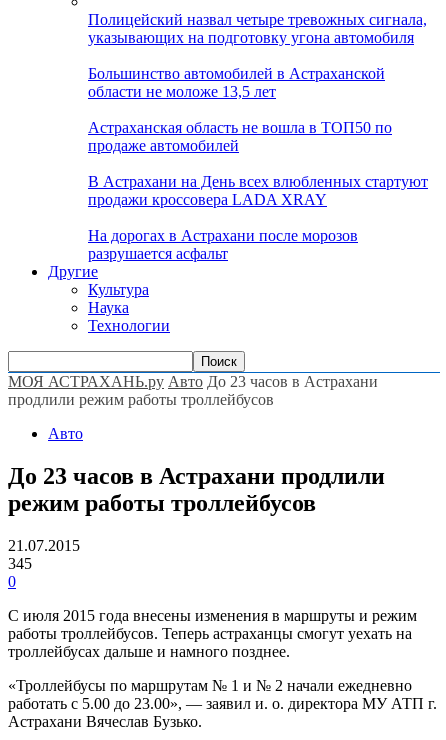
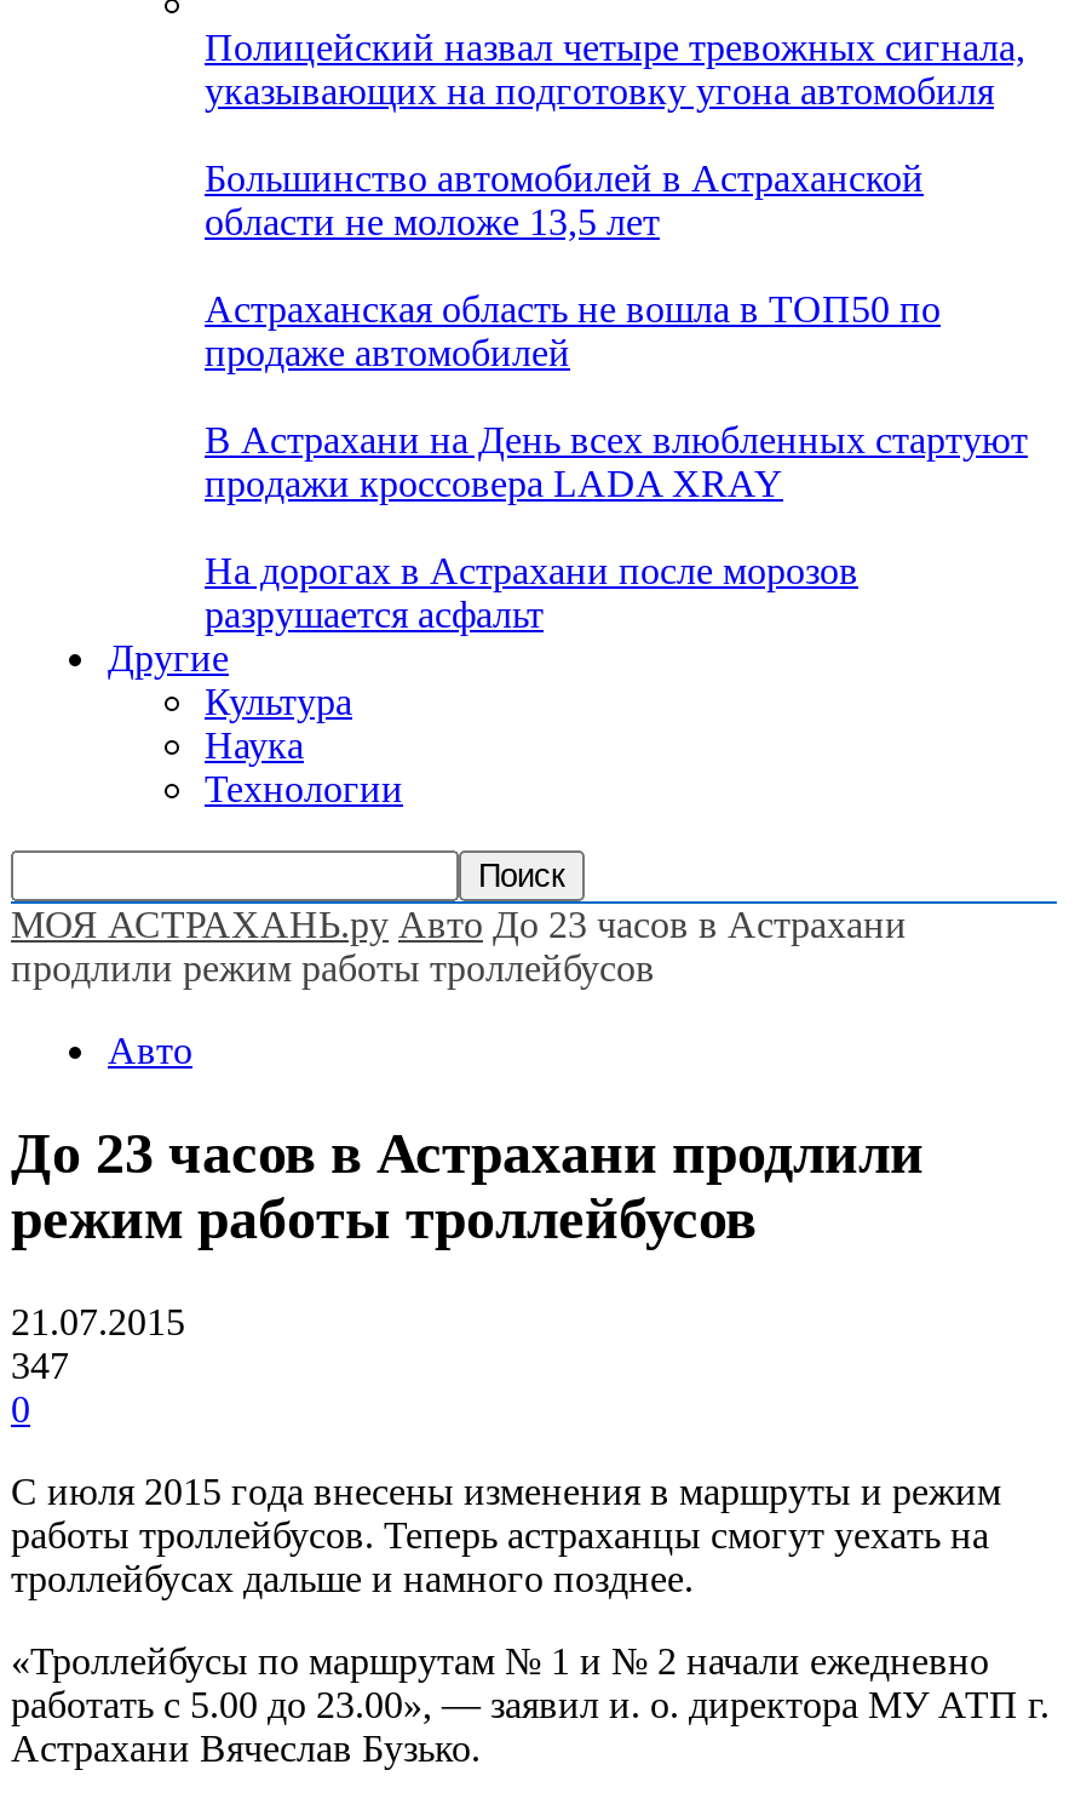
- 345
+ 347
